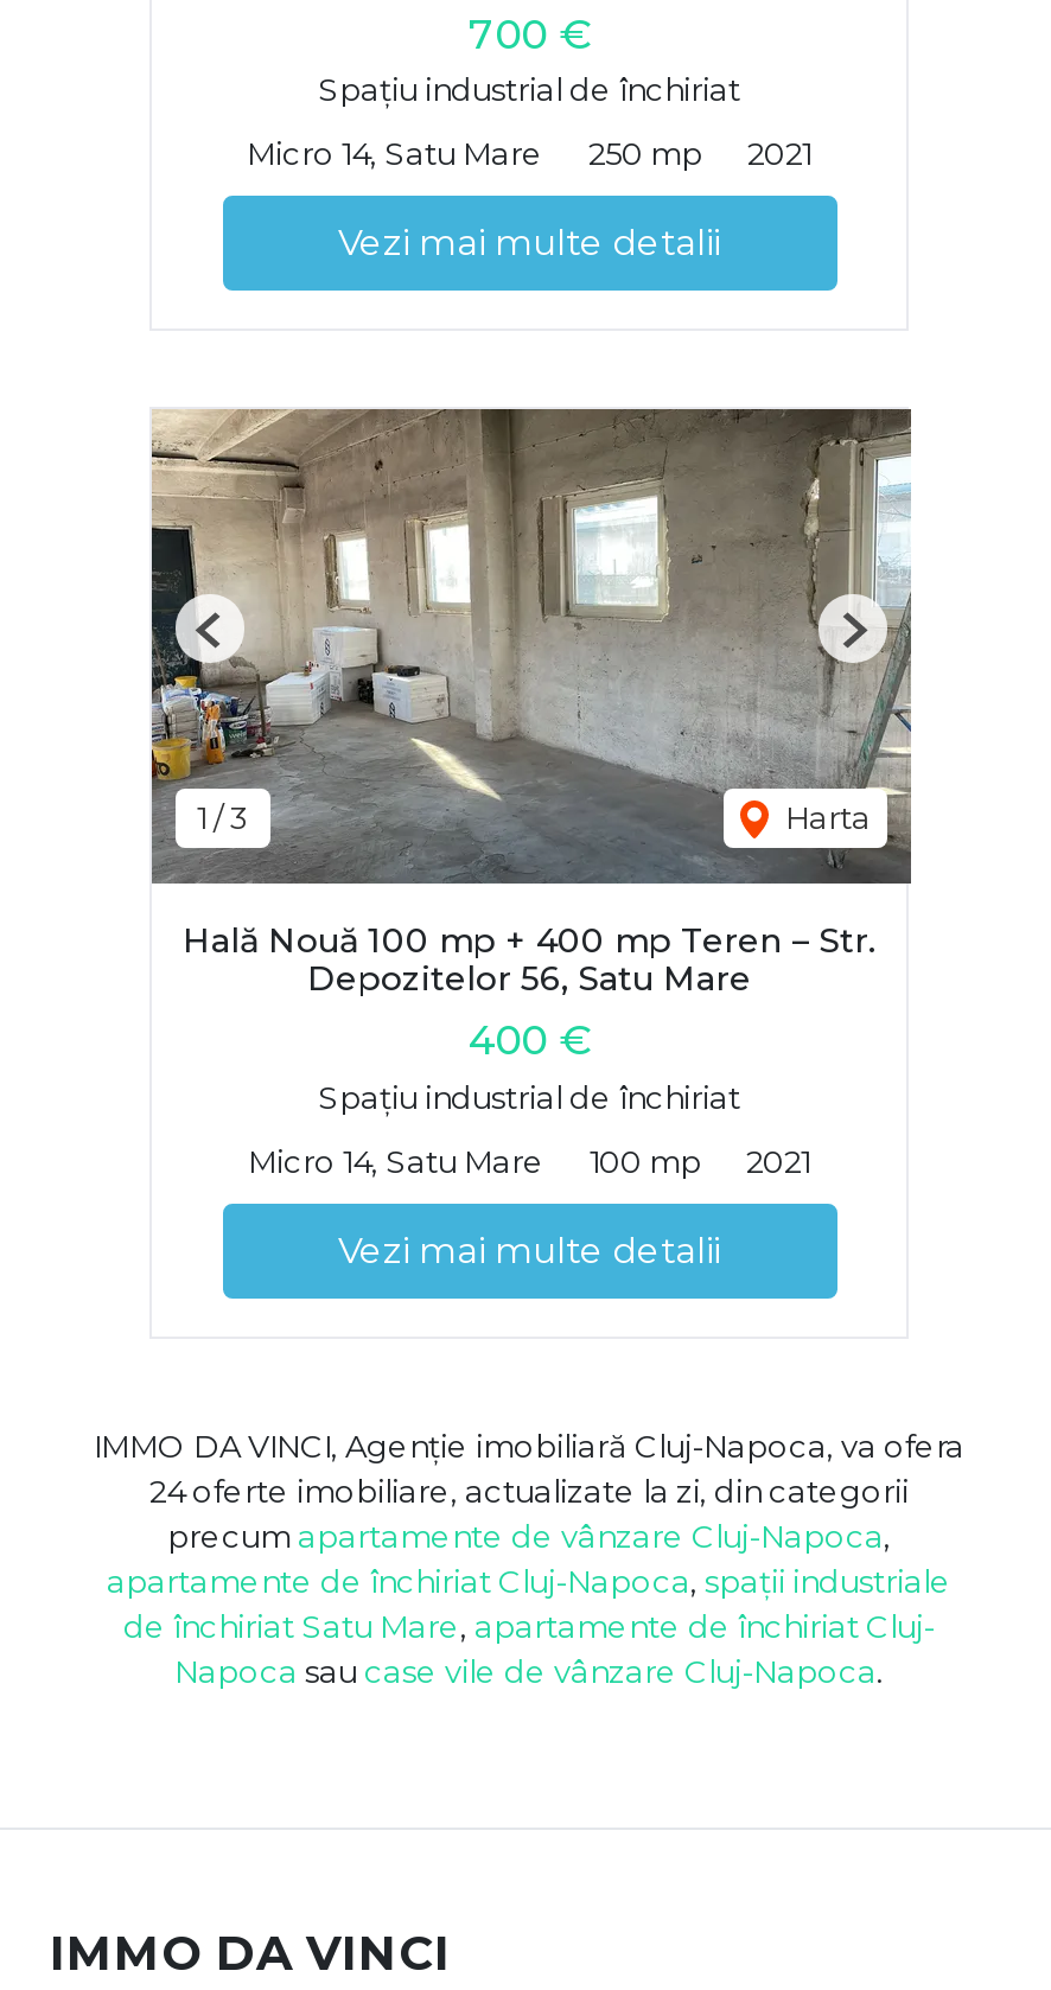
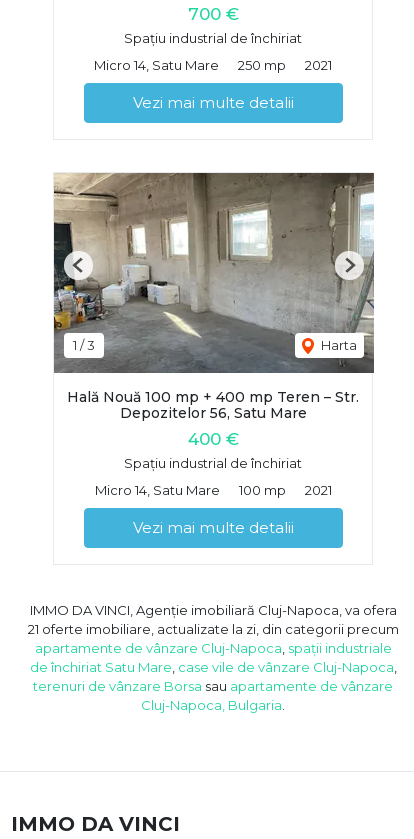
- 24 oferte imobiliare, actualizate la zi, din categorii
- precum apartamente de vânzare Cluj-Napoca,
- apartamente de închiriat Cluj-Napoca, spații industriale
- de închiriat Satu Mare, apartamente de închiriat Cluj-
- Napoca sau case vile de vânzare Cluj-Napoca.
+ 21 oferte imobiliare, actualizate la zi, din categorii precum
+ apartamente de vânzare Cluj-Napoca, spații industriale
+ de închiriat Satu Mare, case vile de vânzare Cluj-Napoca,
+ terenuri de vânzare Borsa sau apartamente de vânzare
+ Cluj-Napoca, Bulgaria.
